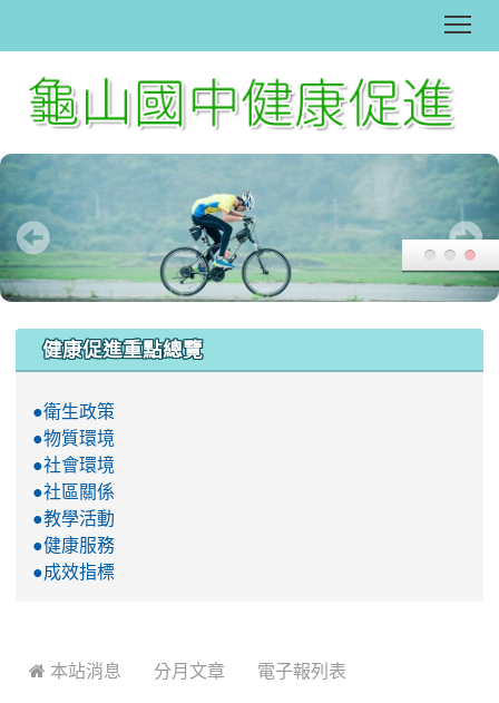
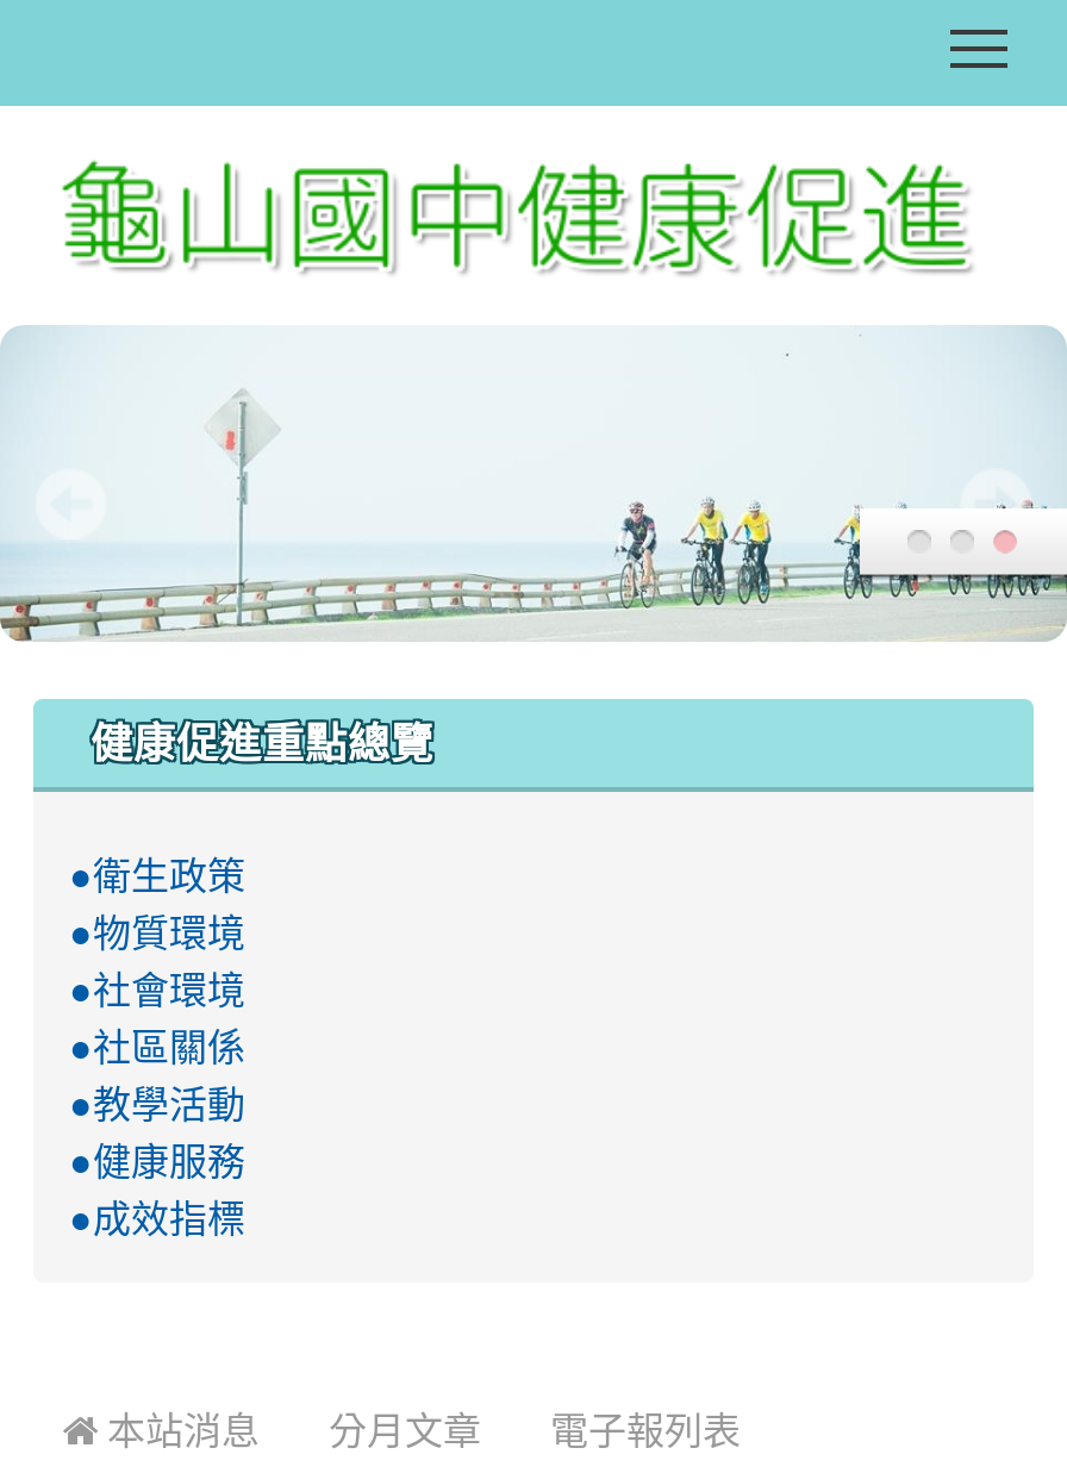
- [image]
+ [image]
